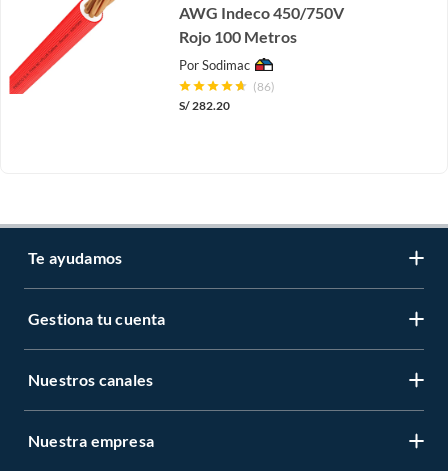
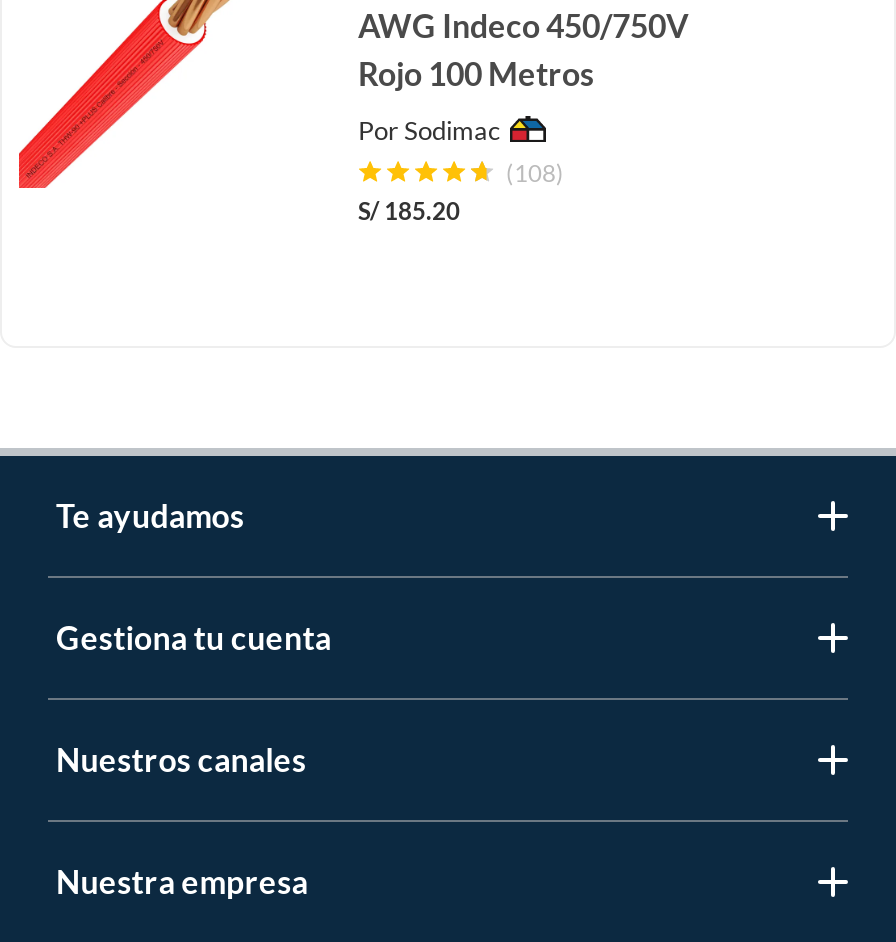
- (86)
+ (108)

- S/ 282.20
+ S/ 185.20
